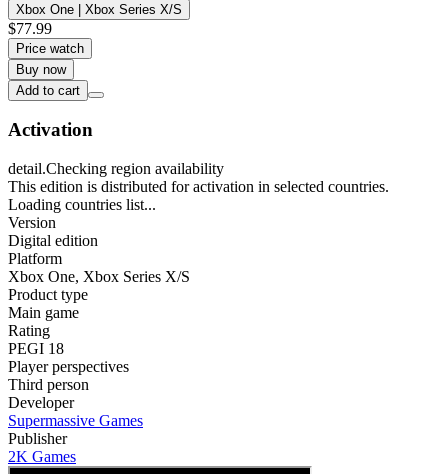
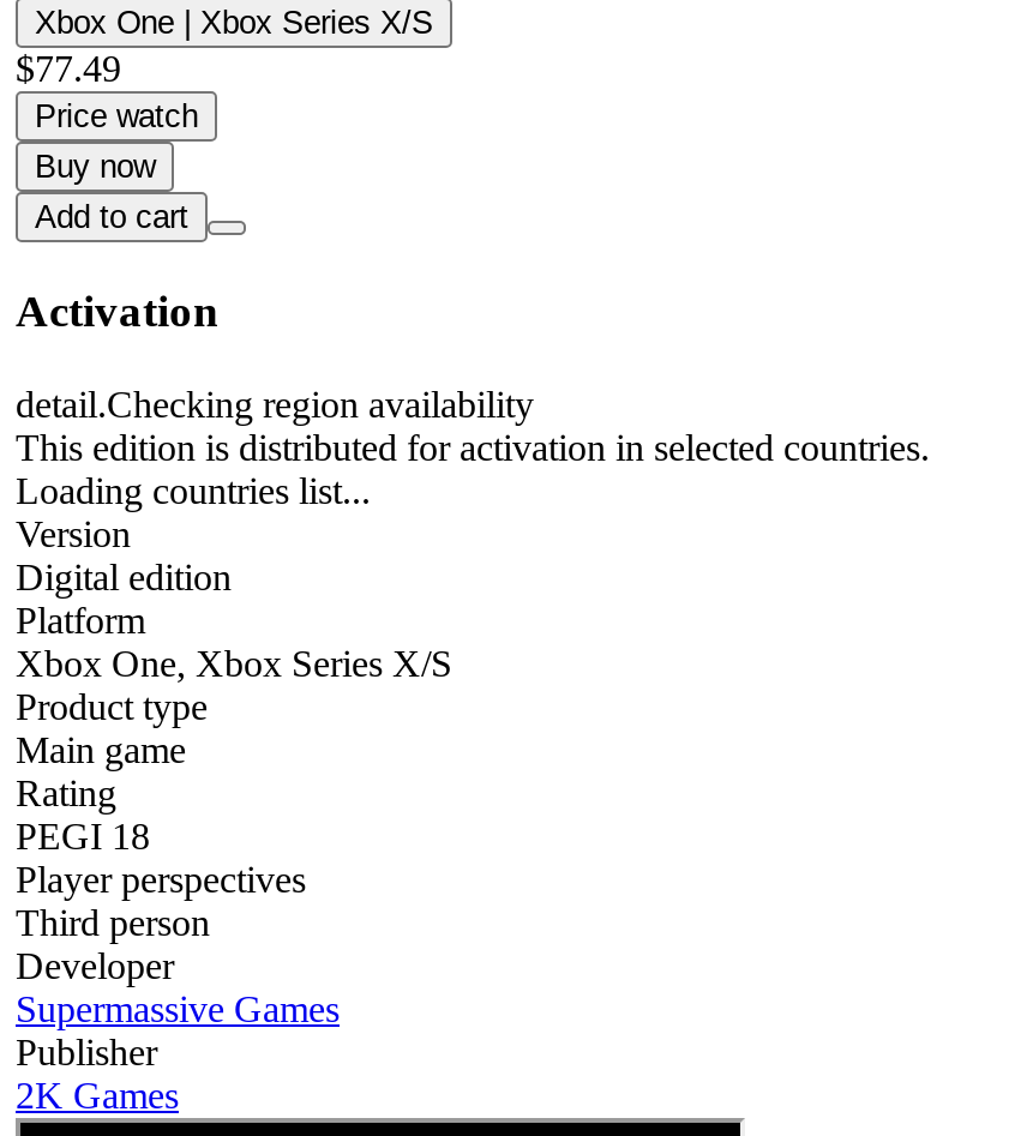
- $77.99
+ $77.49
